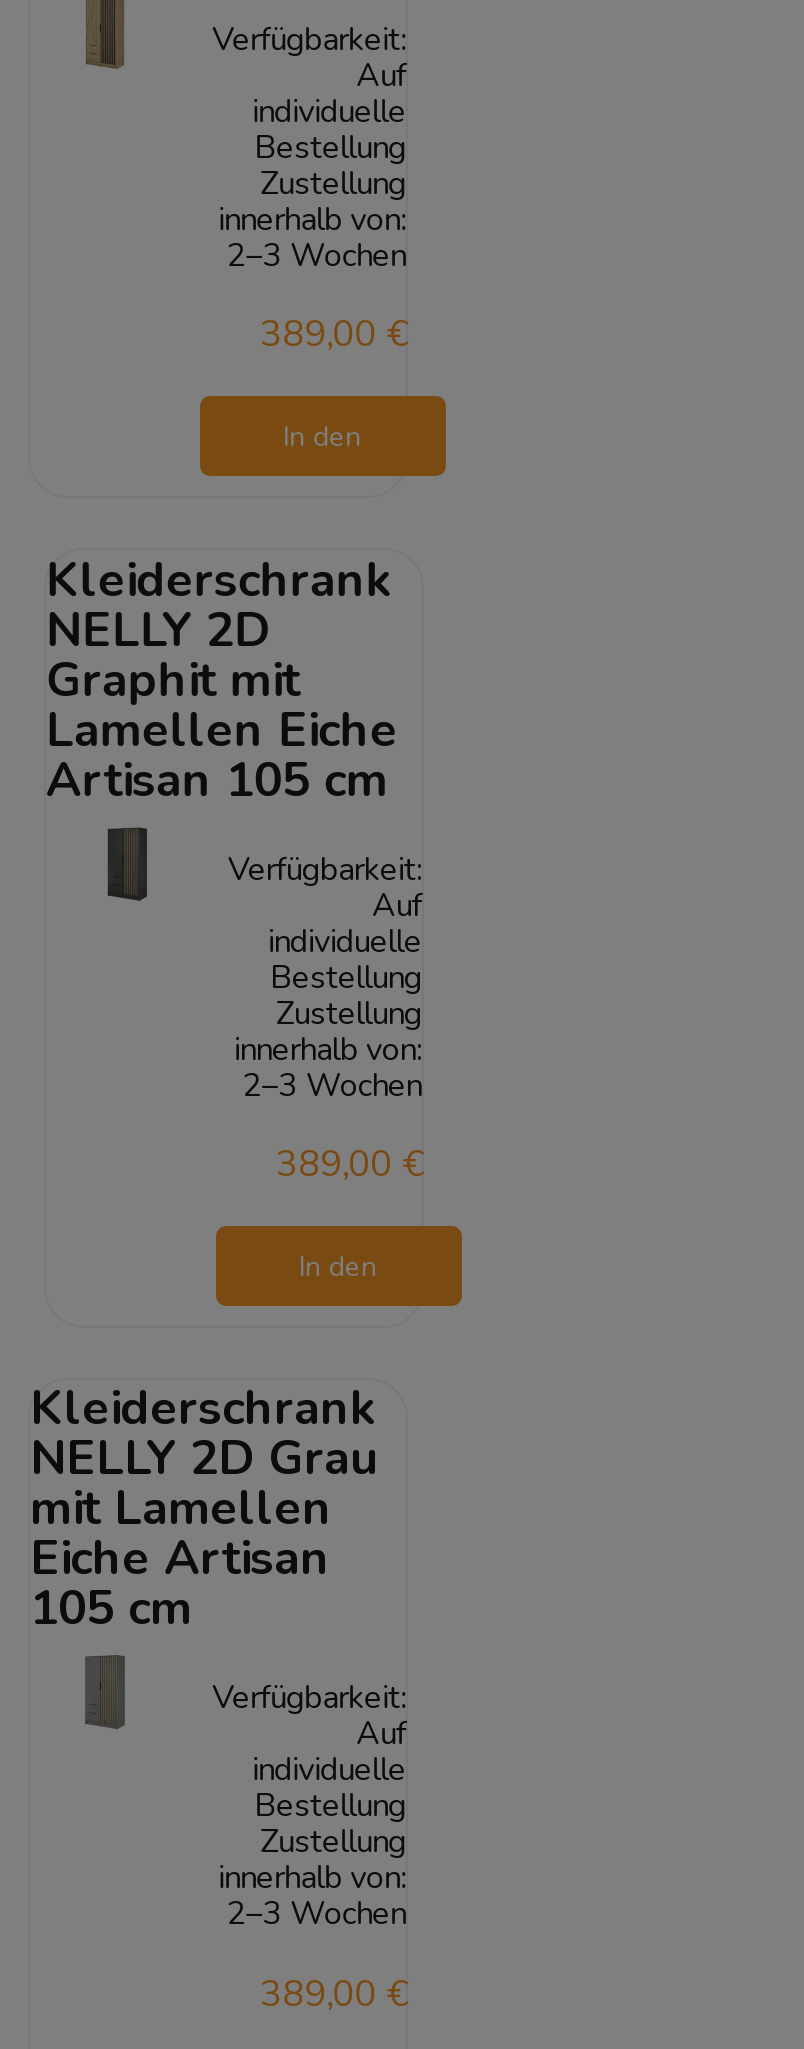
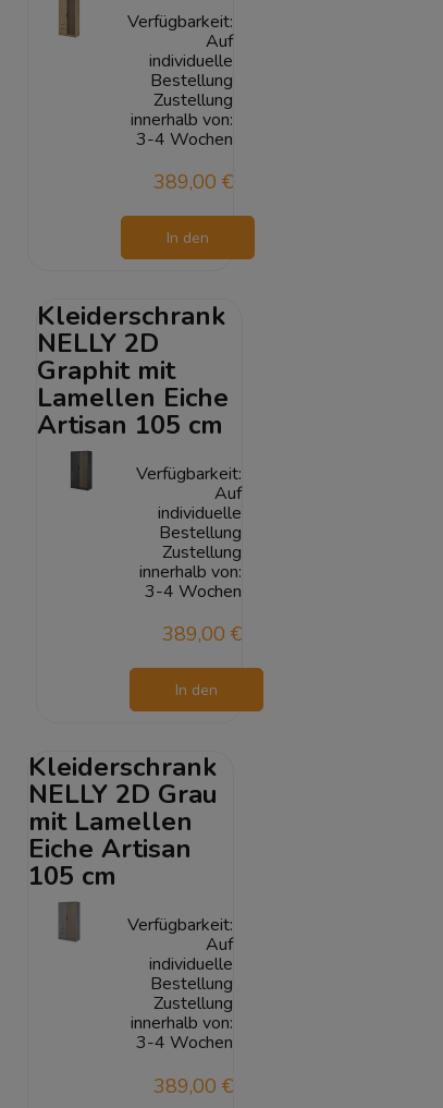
- 2–3 Wochen
+ 3-4 Wochen

- 2–3 Wochen
+ 3-4 Wochen

- 2–3 Wochen
+ 3-4 Wochen
